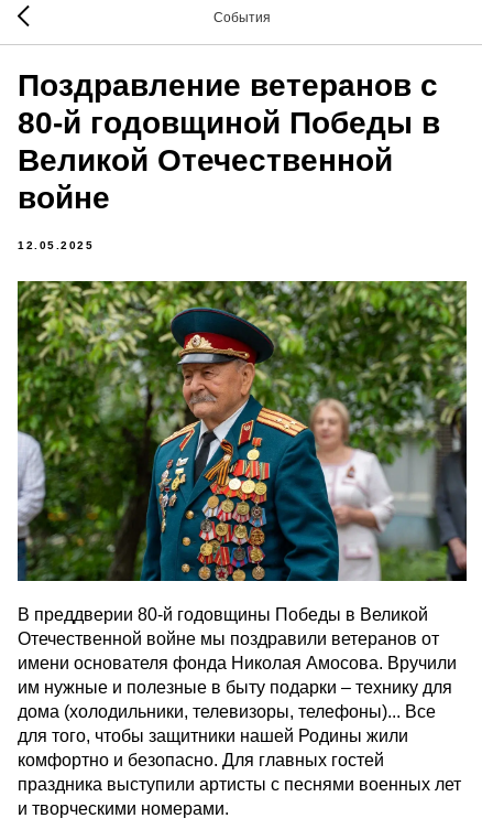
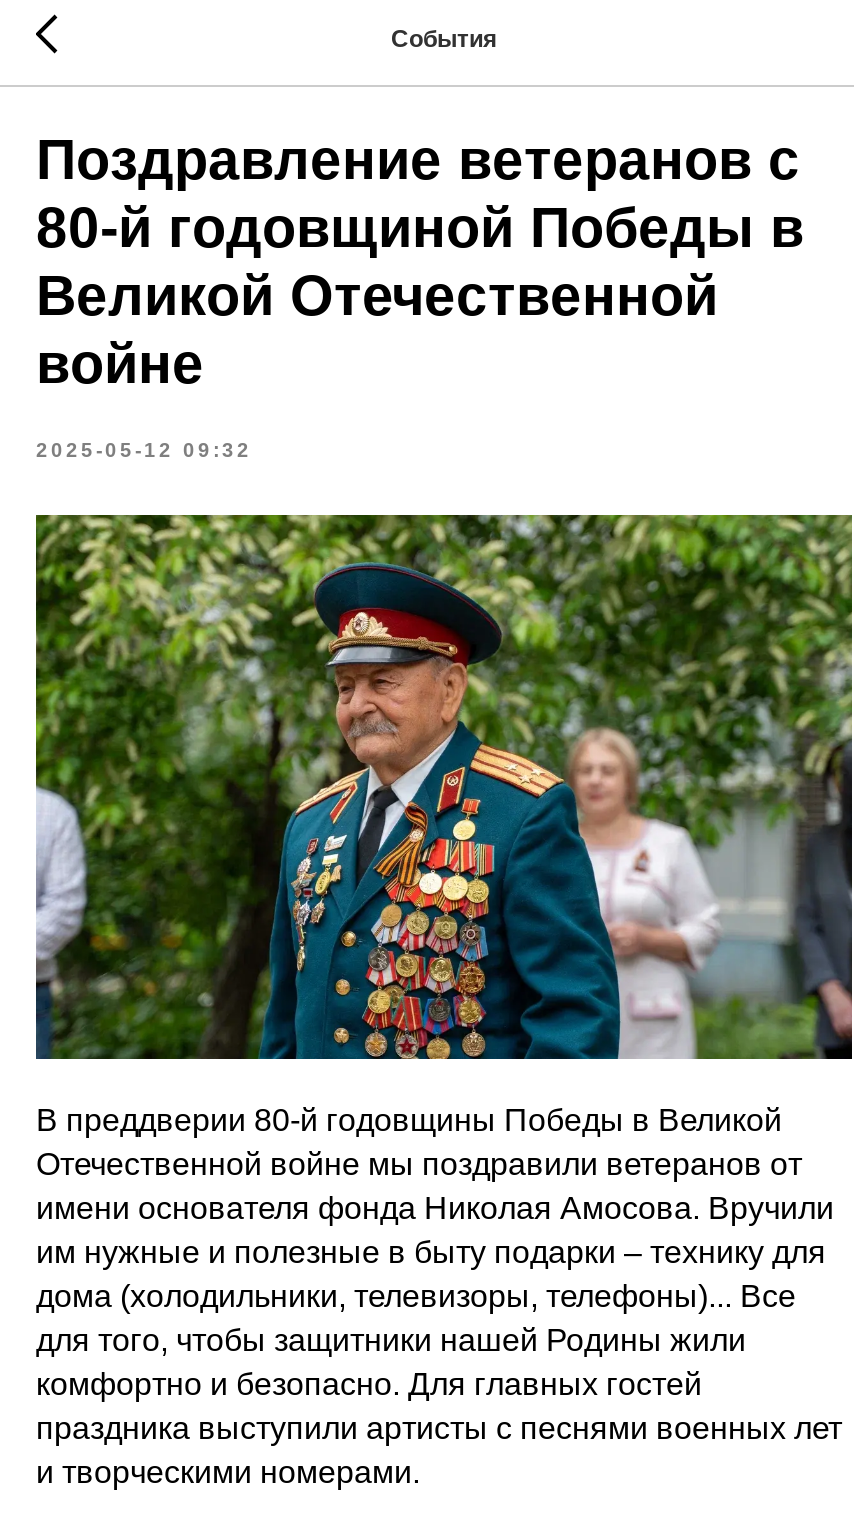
- 12.05.2025
+ 2025-05-12 09:32
